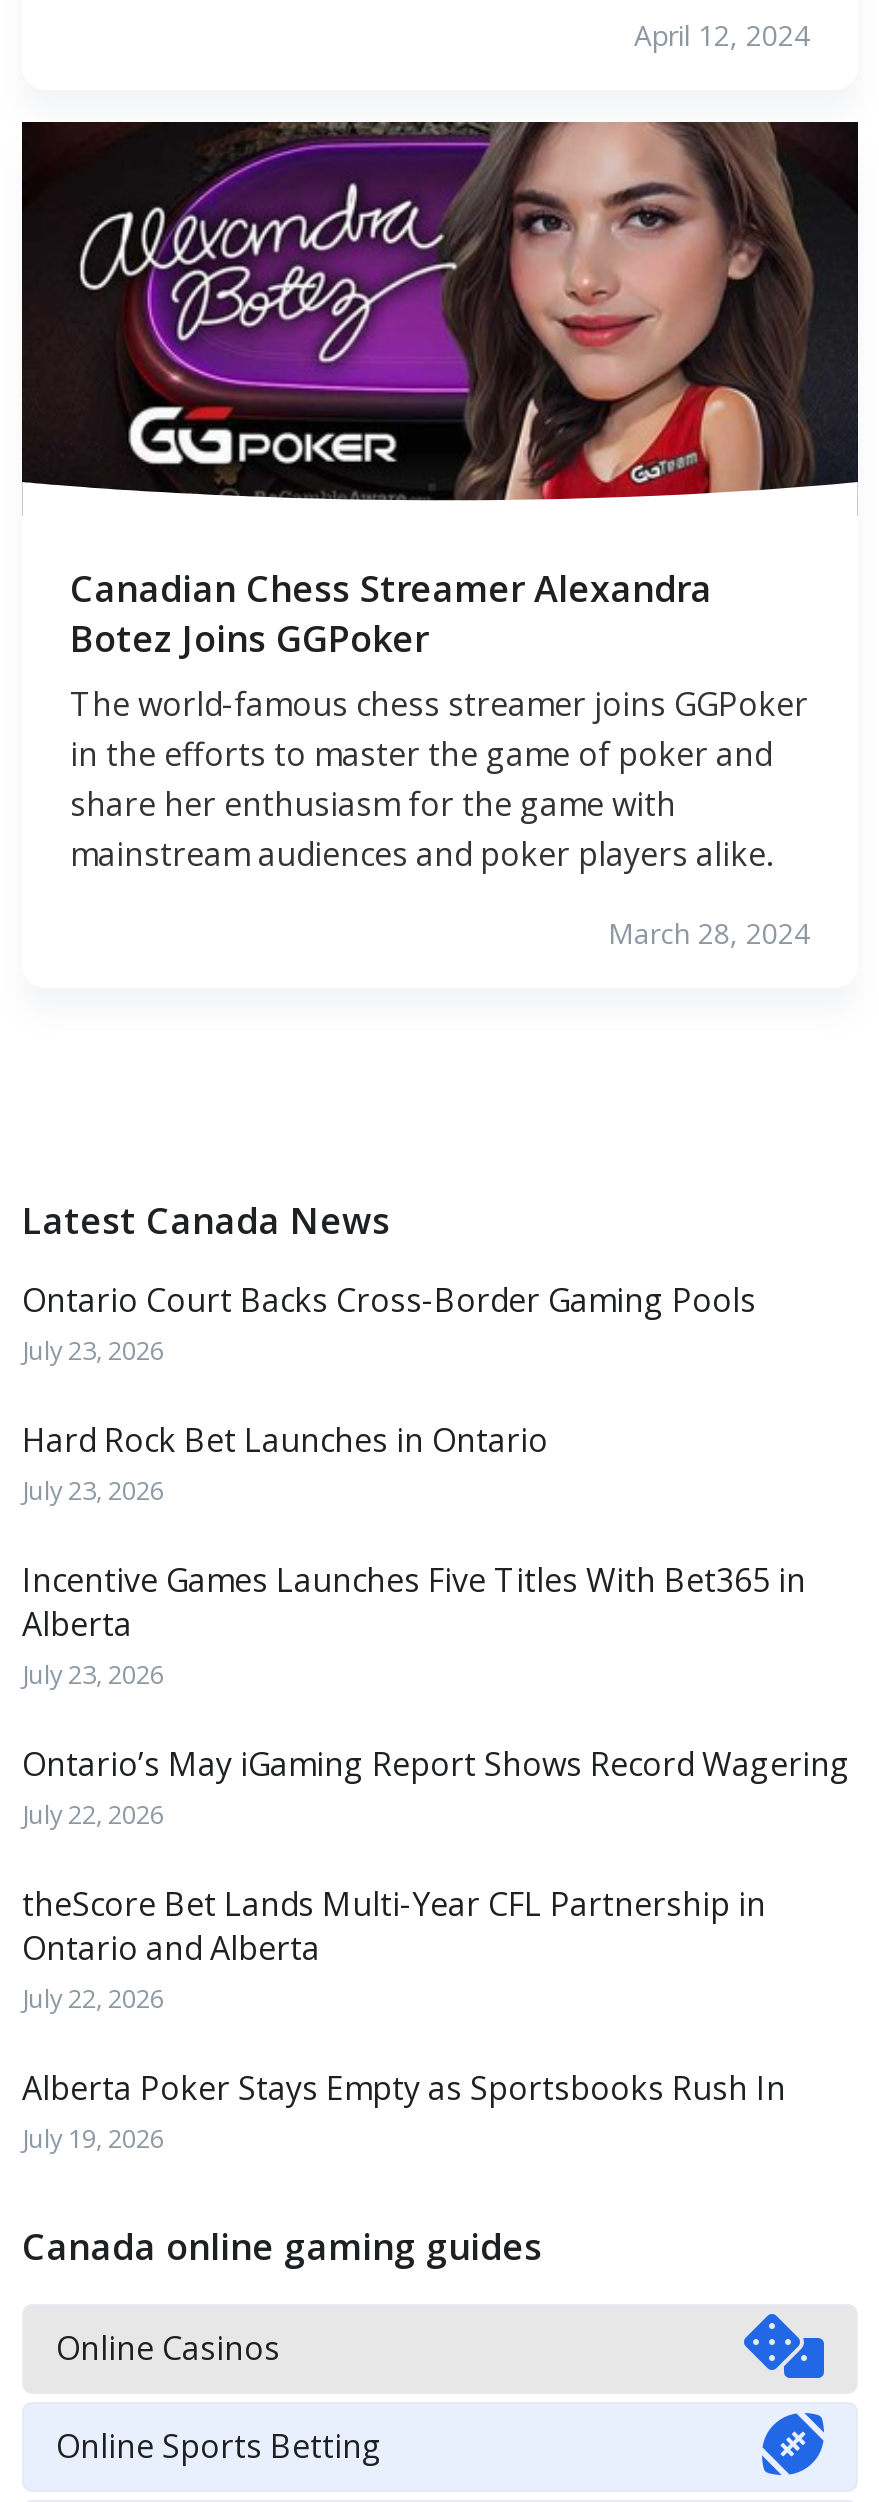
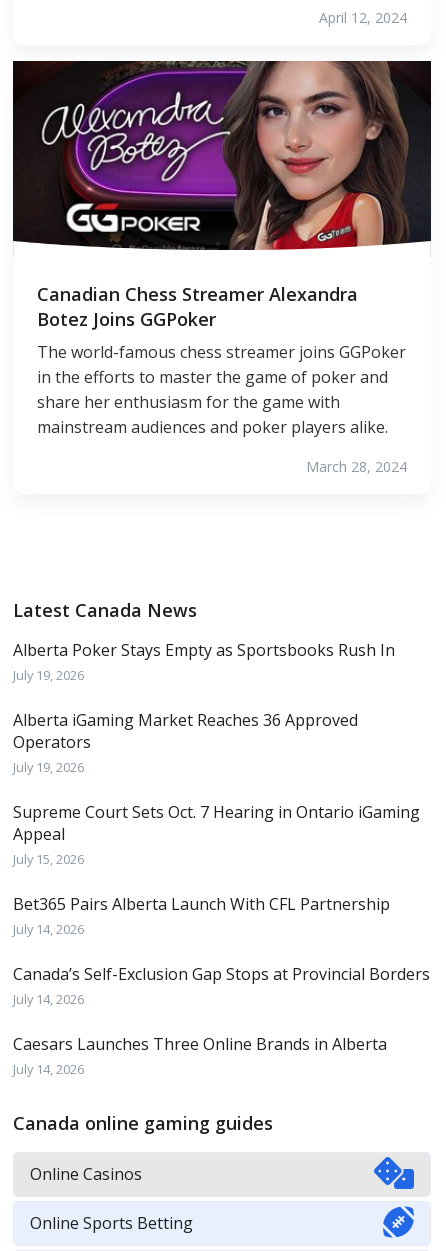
- Ontario Court Backs Cross-Border Gaming Pools
- July 23, 2026
- Hard Rock Bet Launches in Ontario
- July 23, 2026
- Incentive Games Launches Five Titles With Bet365 in
- Alberta
- July 23, 2026
- Ontario’s May iGaming Report Shows Record Wagering
- July 22, 2026
- theScore Bet Lands Multi-Year CFL Partnership in
- Ontario and Alberta
- July 22, 2026

moved up: Alberta Poker Stays Empty as Sportsbooks Rush In | July 19, 2026

+ Alberta iGaming Market Reaches 36 Approved
+ Operators
+ July 19, 2026
+ Supreme Court Sets Oct. 7 Hearing in Ontario iGaming
+ Appeal
+ July 15, 2026
+ Bet365 Pairs Alberta Launch With CFL Partnership
+ July 14, 2026
+ Canada’s Self-Exclusion Gap Stops at Provincial Borders
+ July 14, 2026
+ Caesars Launches Three Online Brands in Alberta
+ July 14, 2026
